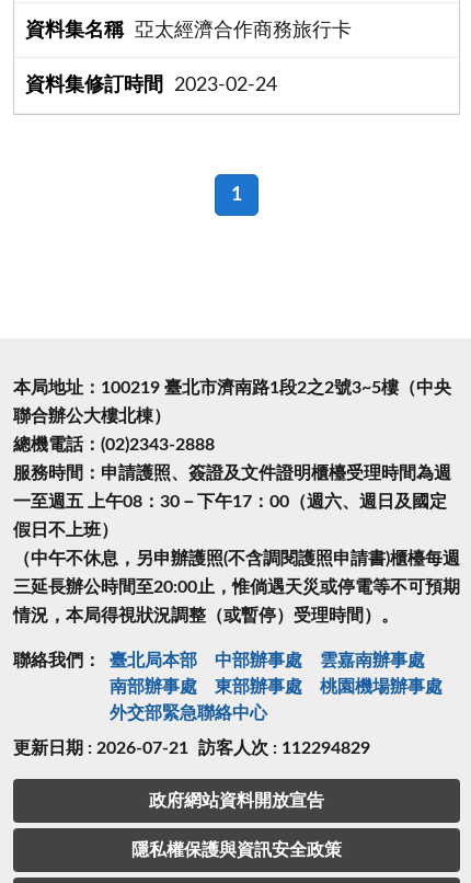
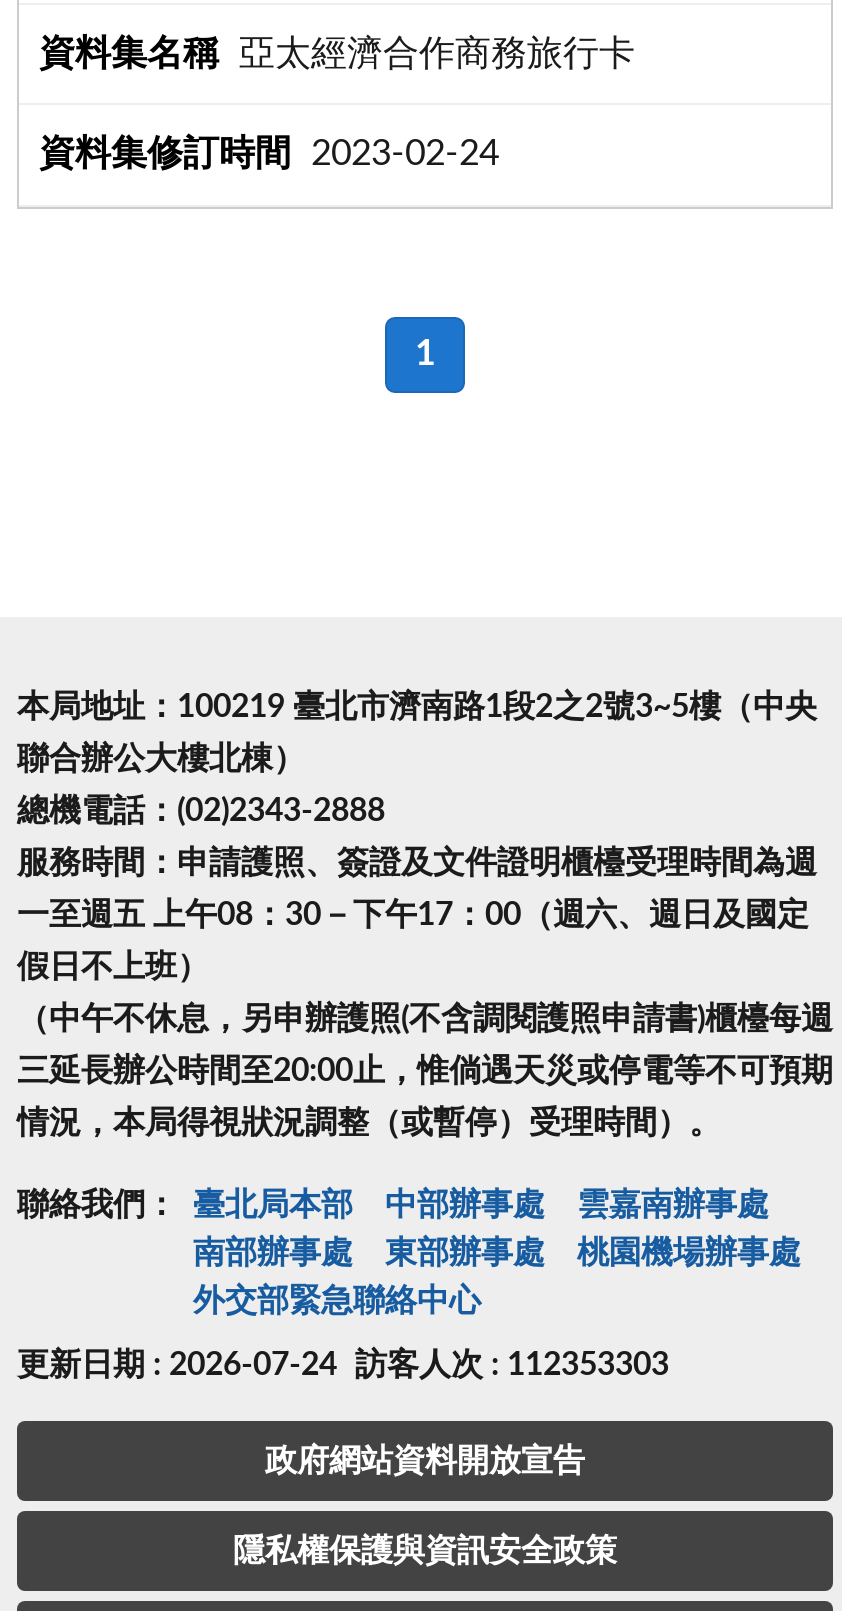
- 更新日期 : 2026-07-21 訪客人次 : 112294829
+ 更新日期 : 2026-07-24 訪客人次 : 112353303
